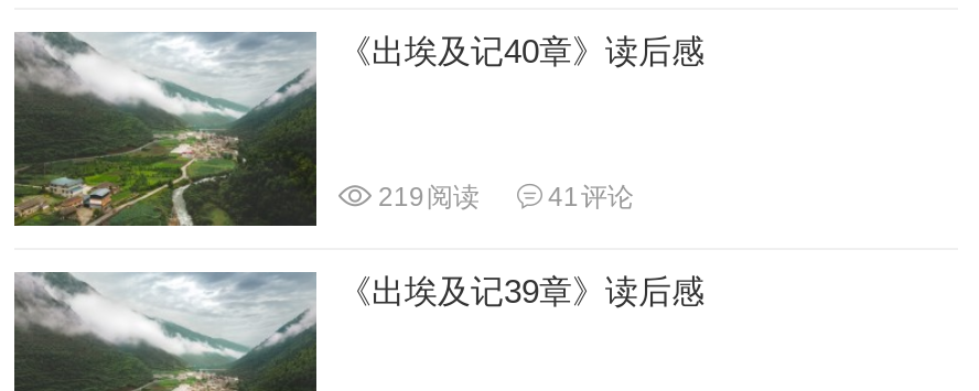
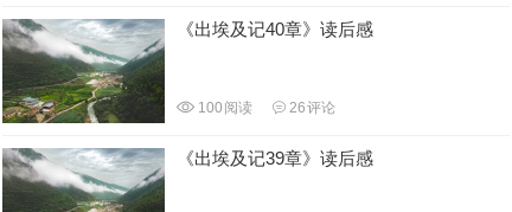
- 219阅读
+ 100阅读

- 41评论
+ 26评论
